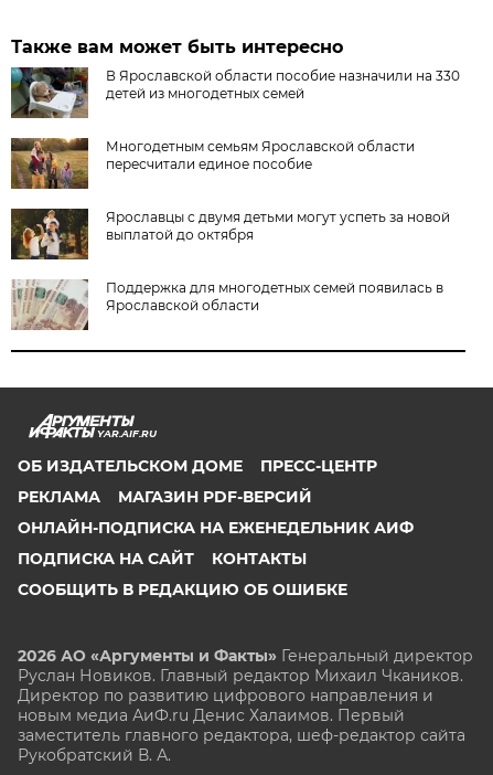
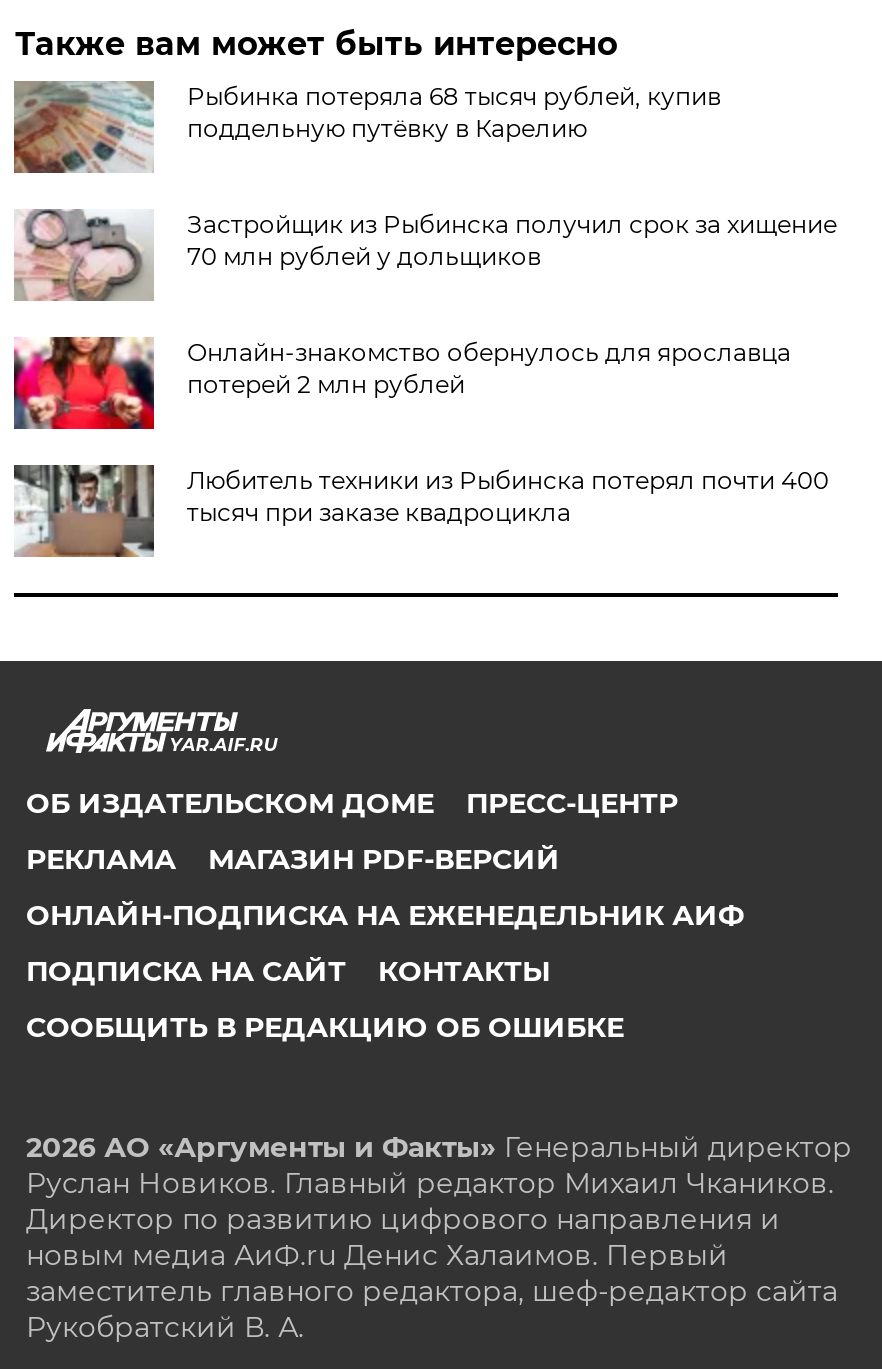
- [image]
- В Ярославской области пособие назначили на 330
- детей из многодетных семей
+ [image]
+ Рыбинка потеряла 68 тысяч рублей, купив
+ поддельную путёвку в Карелию

- [image]
- Многодетным семьям Ярославской области
- пересчитали единое пособие
+ [image]
+ Застройщик из Рыбинска получил срок за хищение
+ 70 млн рублей у дольщиков

- [image]
- Ярославцы с двумя детьми могут успеть за новой
- выплатой до октября
+ [image]
+ Онлайн‑знакомство обернулось для ярославца
+ потерей 2 млн рублей

- [image]
- Поддержка для многодетных семей появилась в
- Ярославской области
+ [image]
+ Любитель техники из Рыбинска потерял почти 400
+ тысяч при заказе квадроцикла
